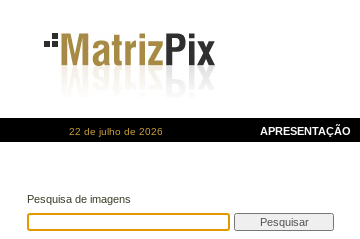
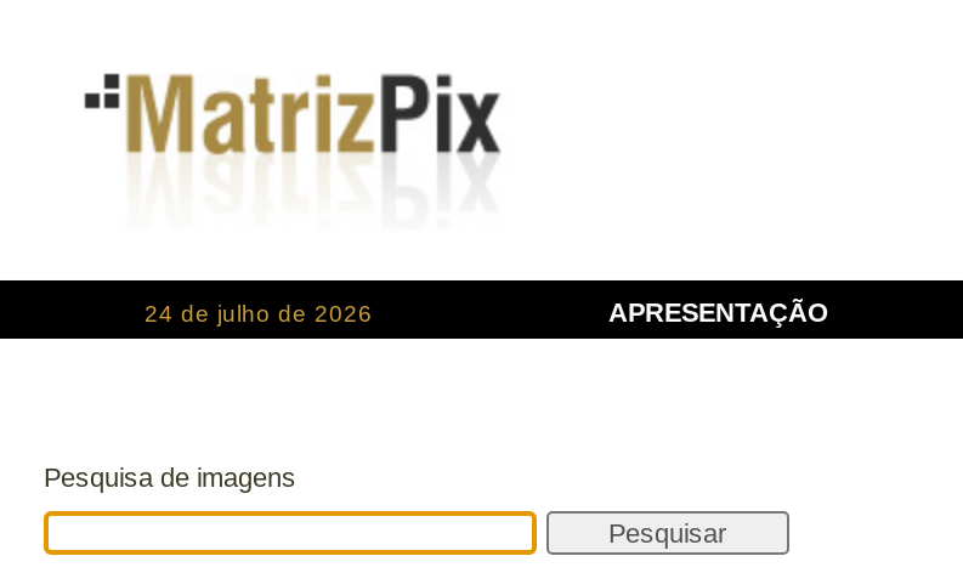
- 22 de julho de 2026
+ 24 de julho de 2026
